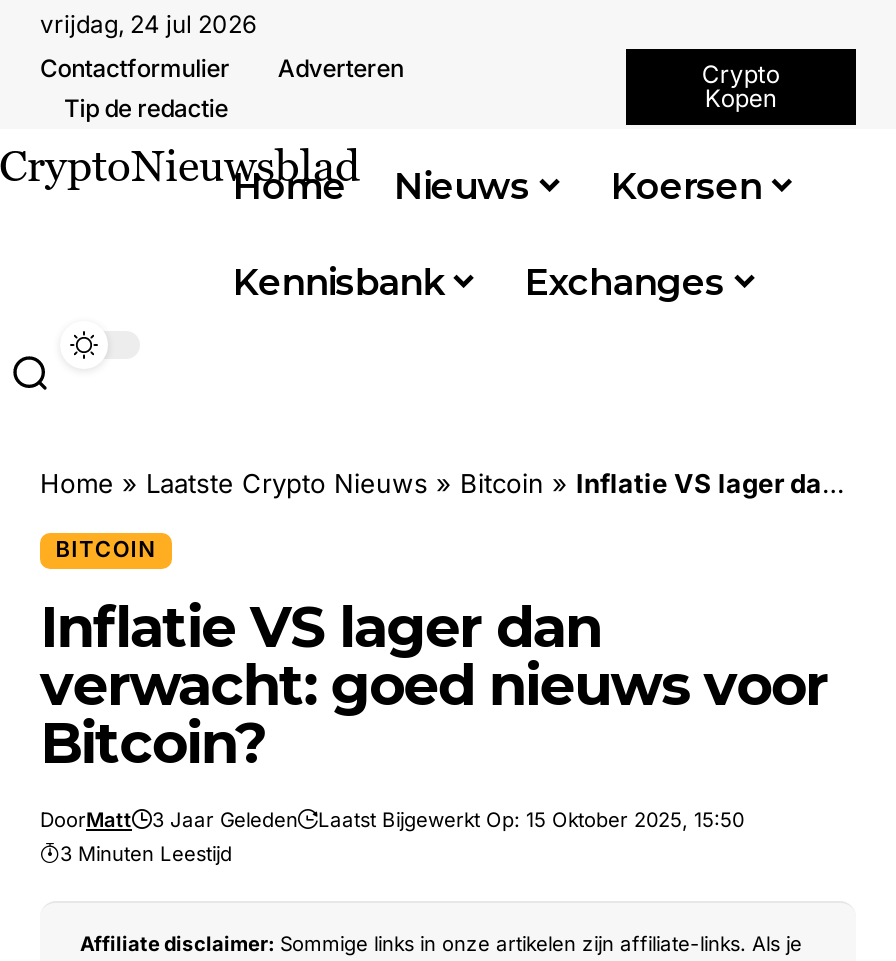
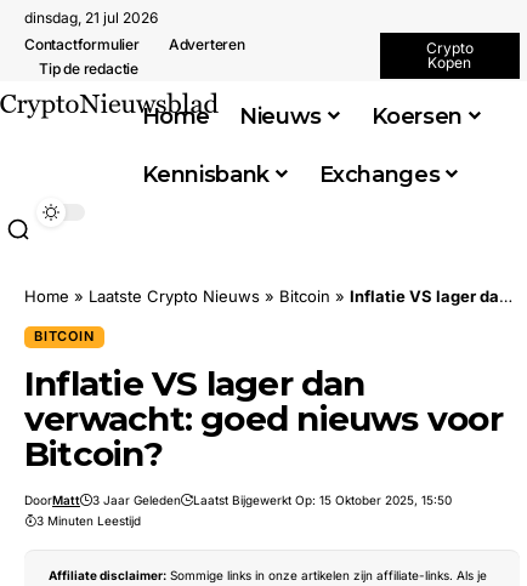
- vrijdag, 24 jul 2026
+ dinsdag, 21 jul 2026
